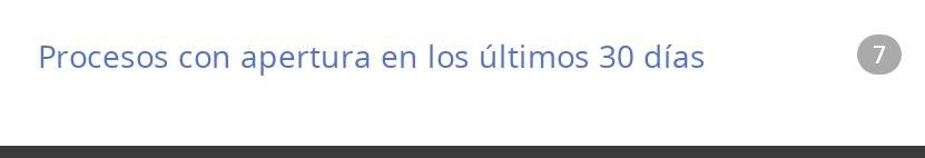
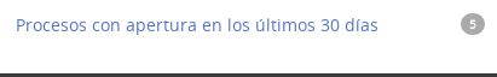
- 7
+ 5
